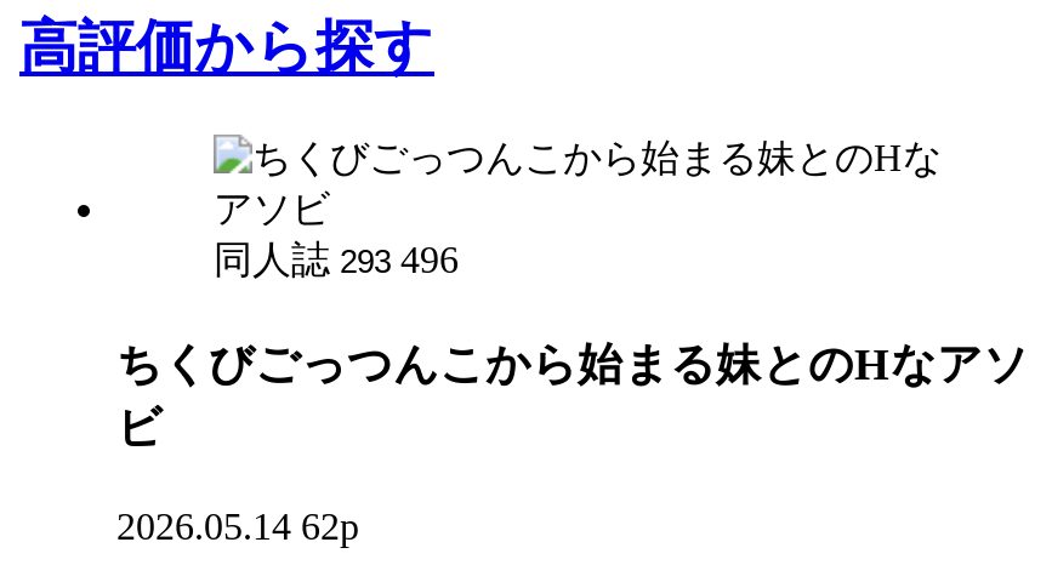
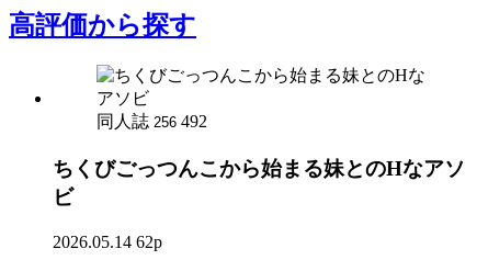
- 同人誌 293 496
+ 同人誌 256 492
